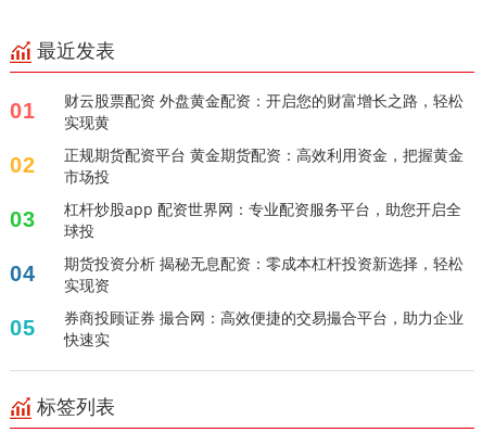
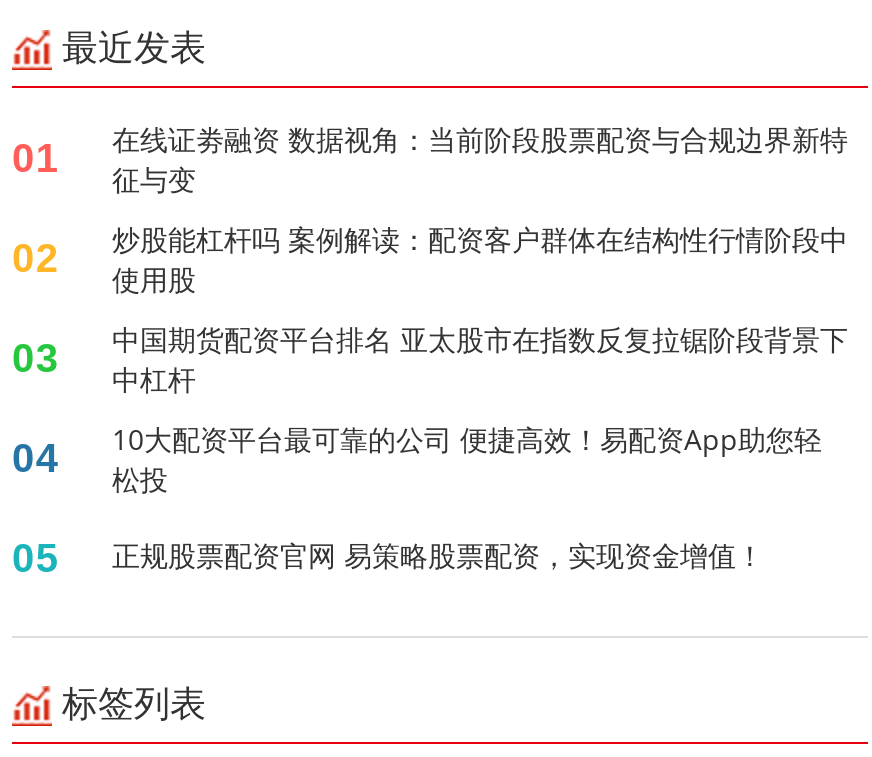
- 财云股票配资 外盘黄金配资：开启您的财富增长之路，轻松
- 实现黄
+ 在线证劵融资 数据视角：当前阶段股票配资与合规边界新特
+ 征与变

- 正规期货配资平台 黄金期货配资：高效利用资金，把握黄金
- 市场投
+ 炒股能杠杆吗 案例解读：配资客户群体在结构性行情阶段中
+ 使用股

- 杠杆炒股app 配资世界网：专业配资服务平台，助您开启全
- 球投
+ 中国期货配资平台排名 亚太股市在指数反复拉锯阶段背景下
+ 中杠杆

- 期货投资分析 揭秘无息配资：零成本杠杆投资新选择，轻松
- 实现资
+ 10大配资平台最可靠的公司 便捷高效！易配资App助您轻
+ 松投

- 券商投顾证券 撮合网：高效便捷的交易撮合平台，助力企业
- 快速实
+ 正规股票配资官网 易策略股票配资，实现资金增值！
